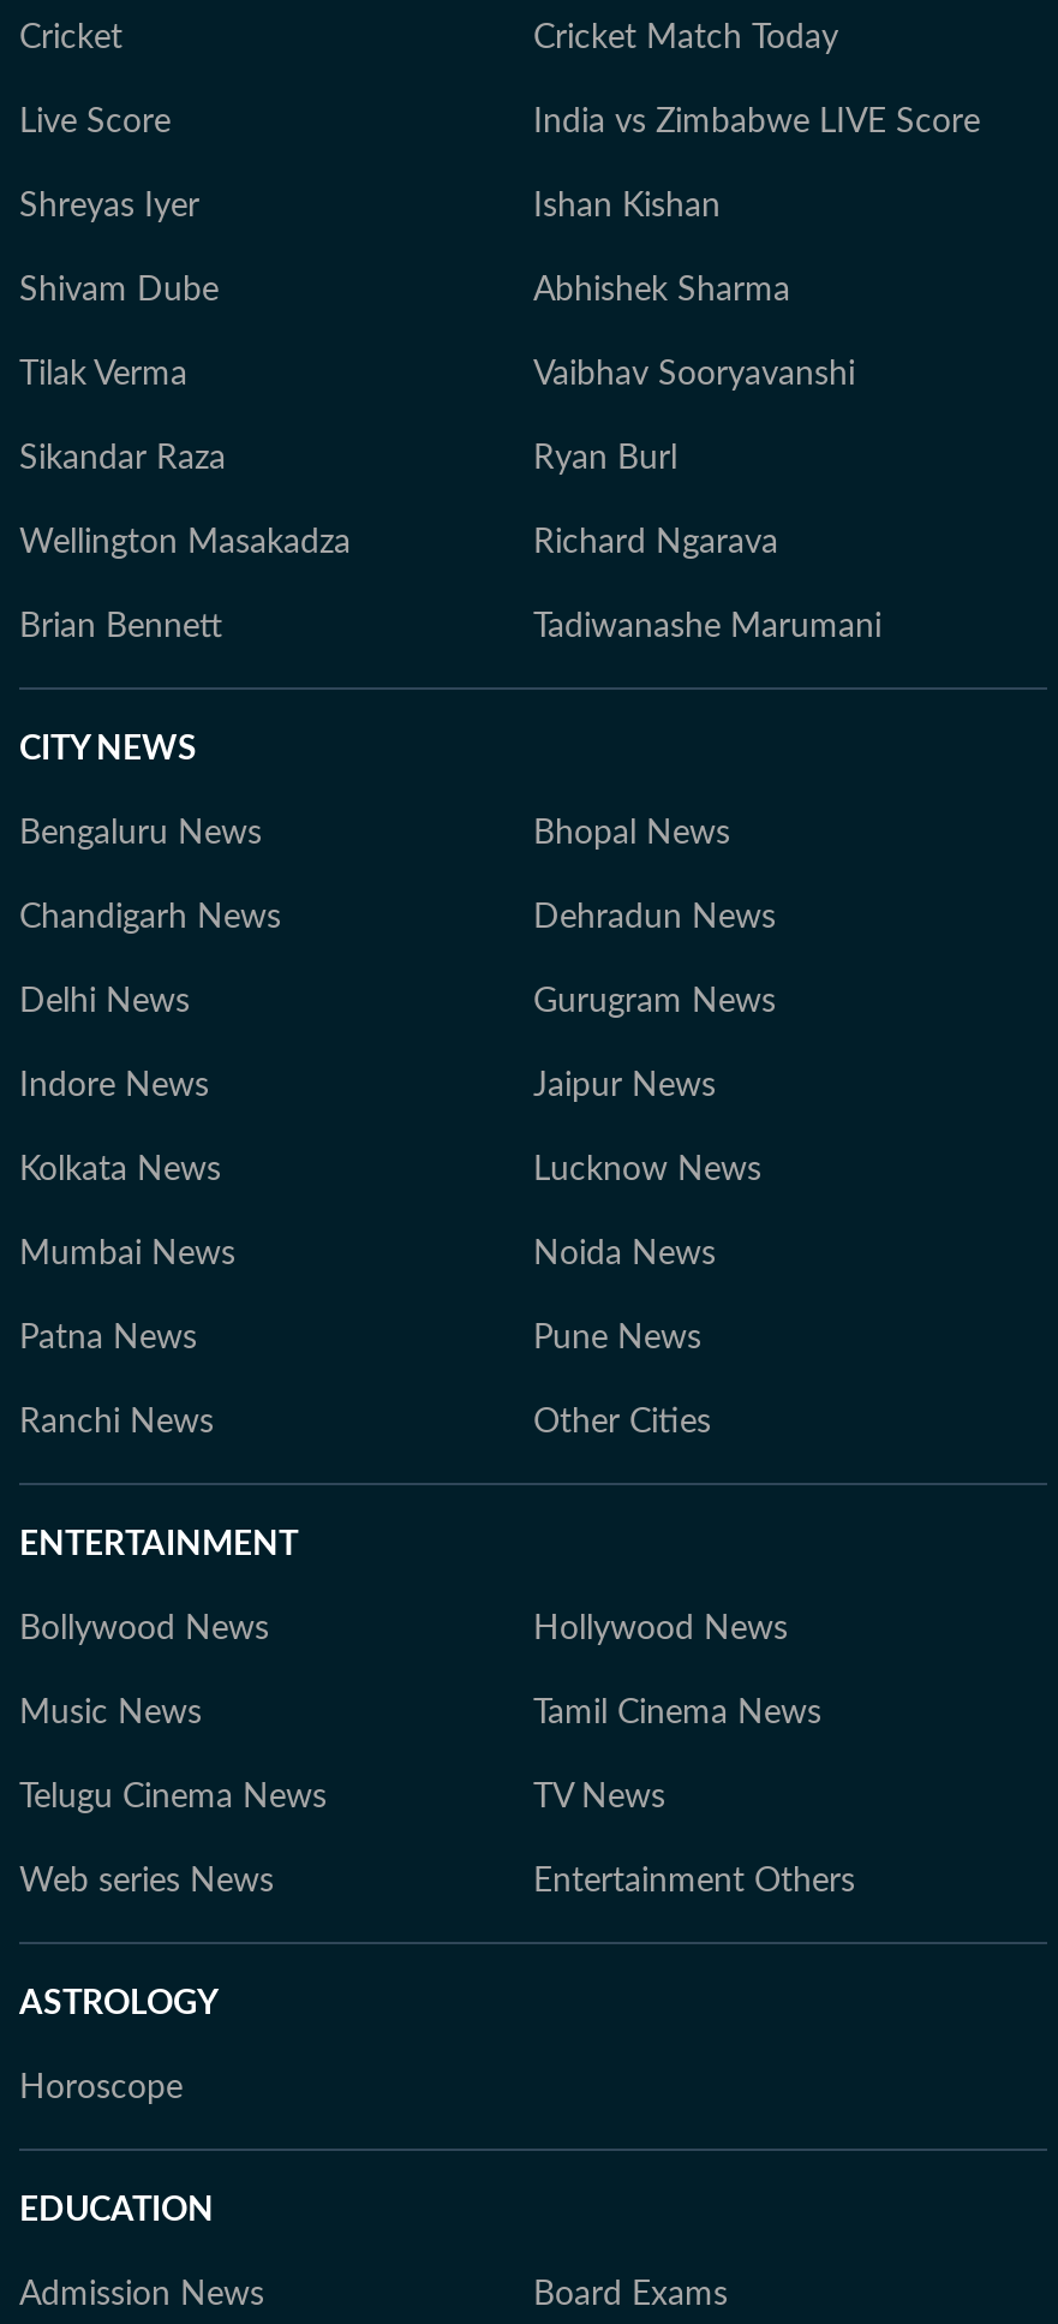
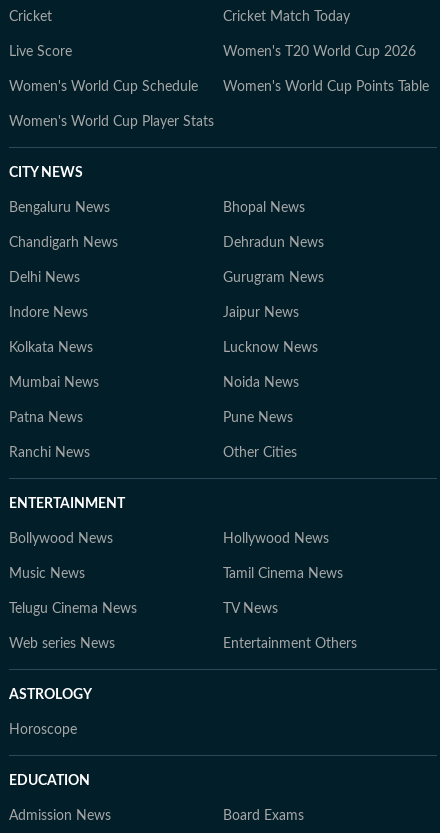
- India vs Zimbabwe LIVE Score
- Shreyas Iyer
- Ishan Kishan
- Shivam Dube
- Abhishek Sharma
- Tilak Verma
- Vaibhav Sooryavanshi
- Sikandar Raza
- Ryan Burl
- Wellington Masakadza
- Richard Ngarava
- Brian Bennett
- Tadiwanashe Marumani
+ Women's T20 World Cup 2026
+ Women's World Cup Schedule
+ Women's World Cup Points Table
+ Women's World Cup Player Stats
